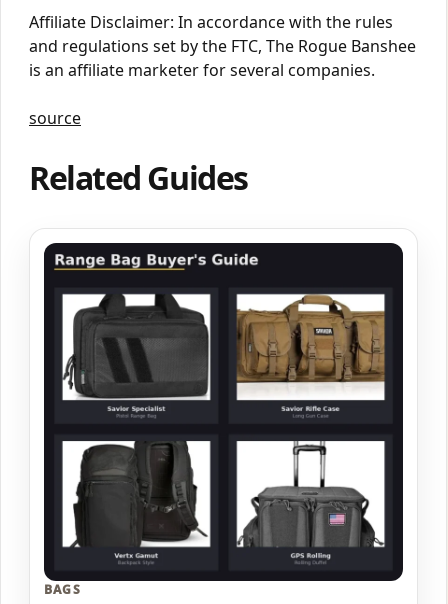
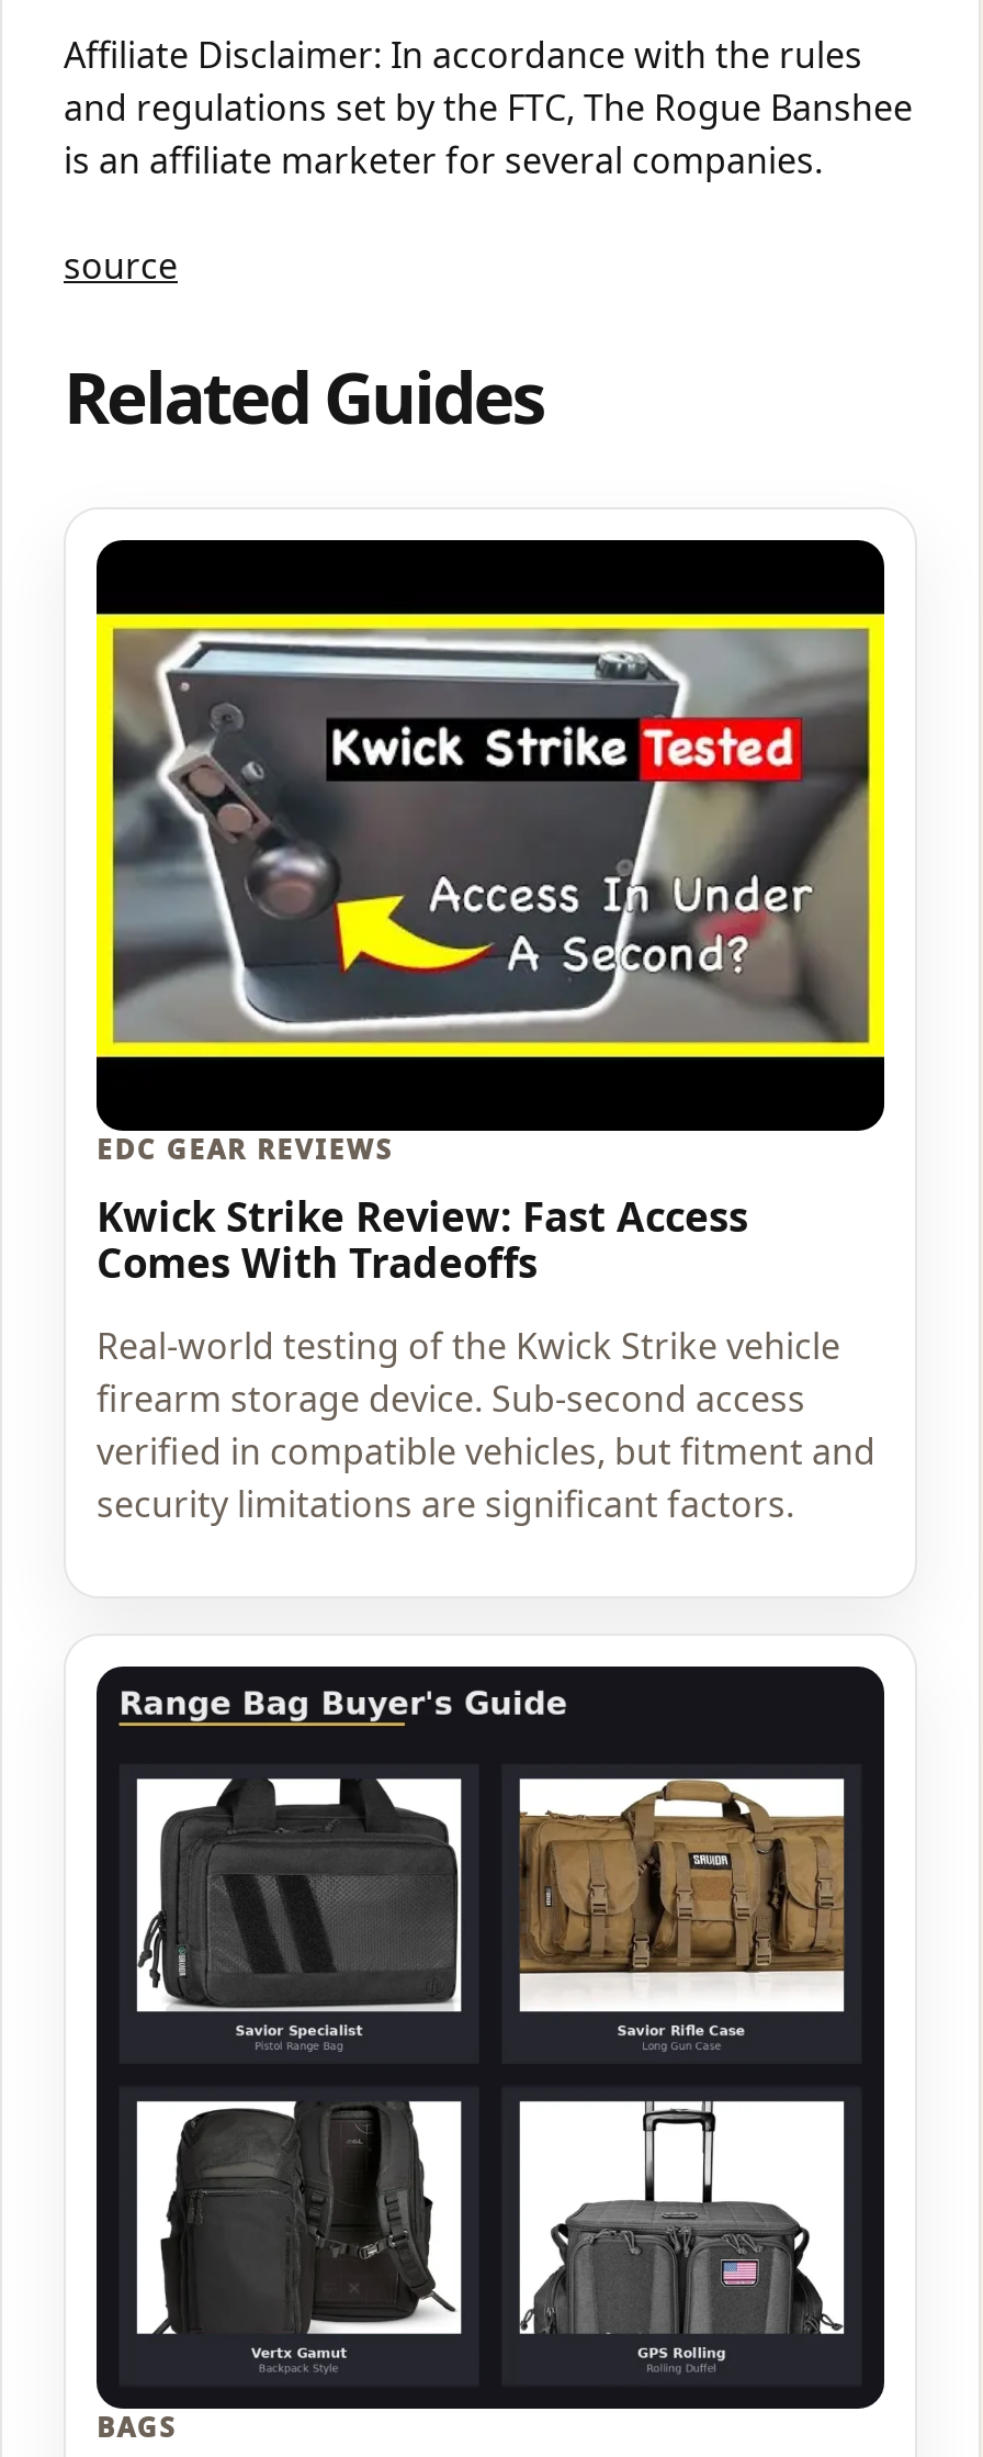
+ [image]
+ EDC GEAR REVIEWS
+ Kwick Strike Review: Fast Access
+ Comes With Tradeoffs
+ Real-world testing of the Kwick Strike vehicle
+ firearm storage device. Sub-second access
+ verified in compatible vehicles, but fitment and
+ security limitations are significant factors.
